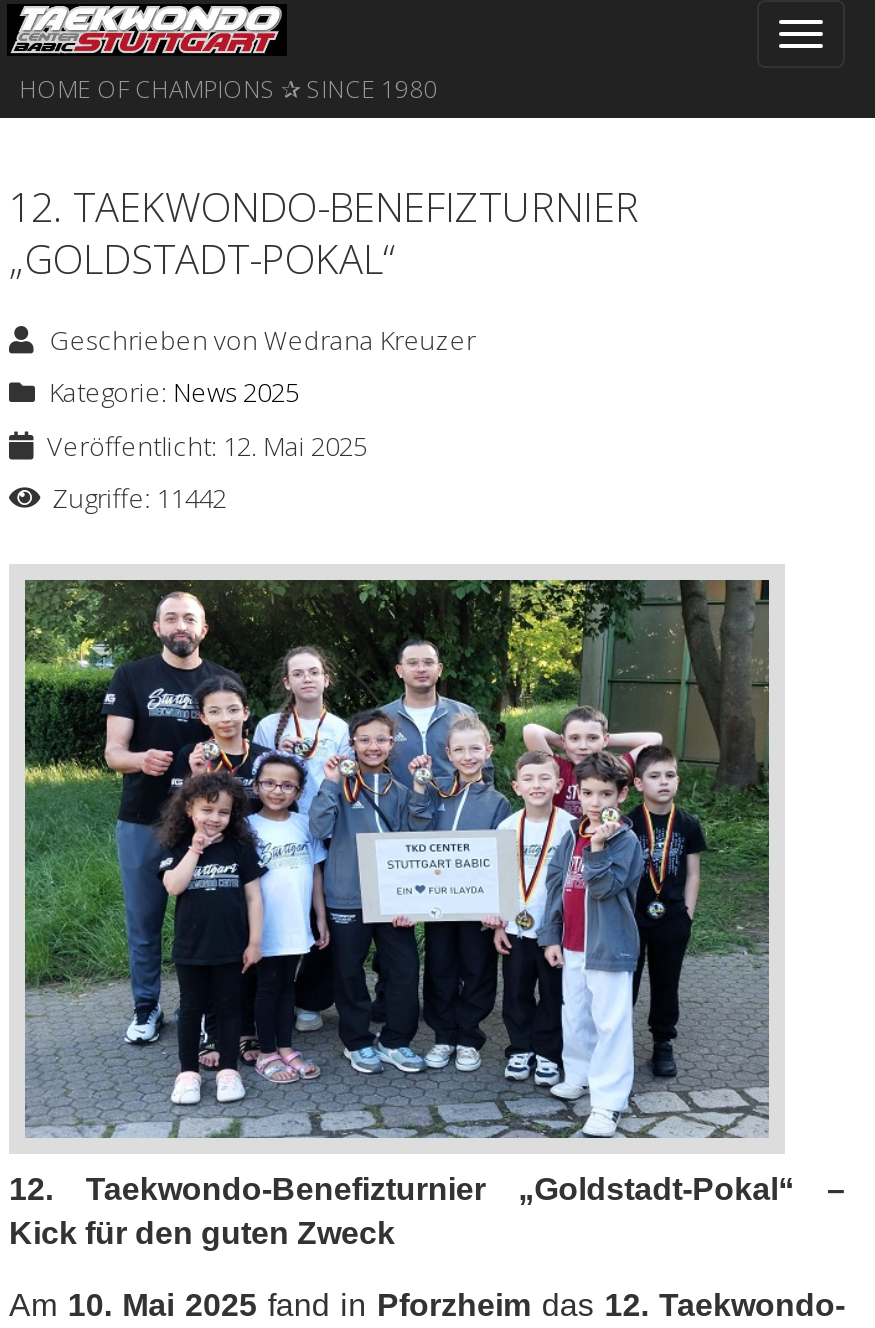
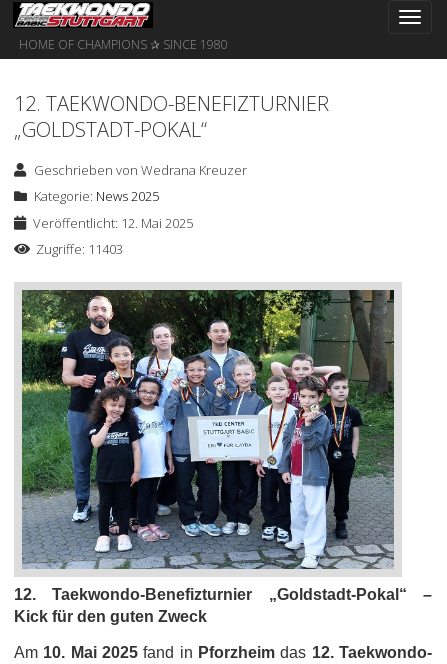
- Zugriffe: 11442
+ Zugriffe: 11403
